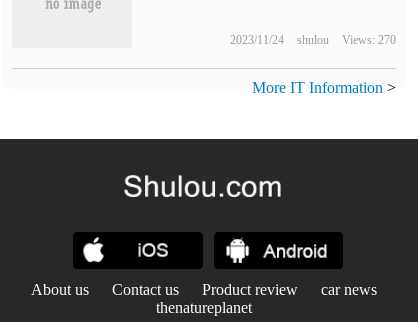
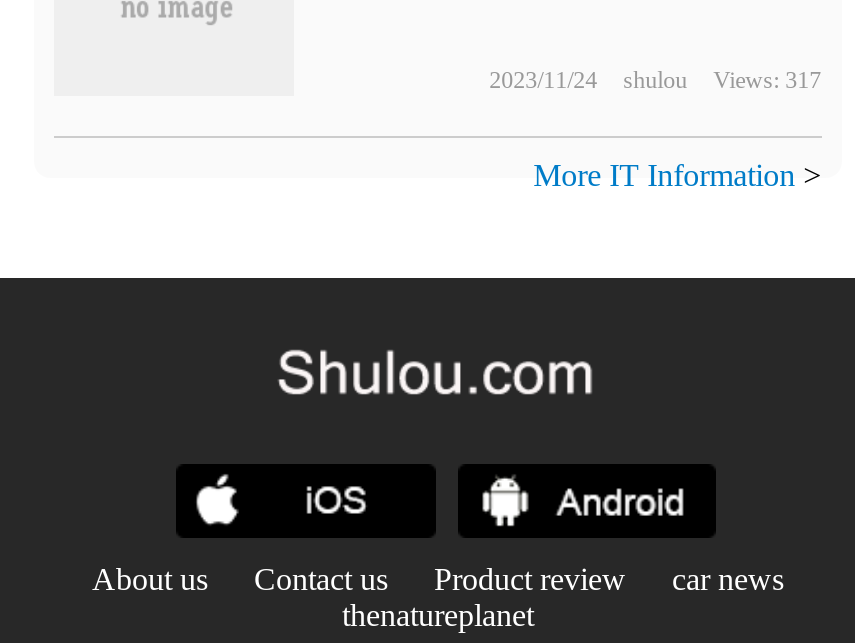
- 2023/11/24 shulou Views: 270
+ 2023/11/24 shulou Views: 317
